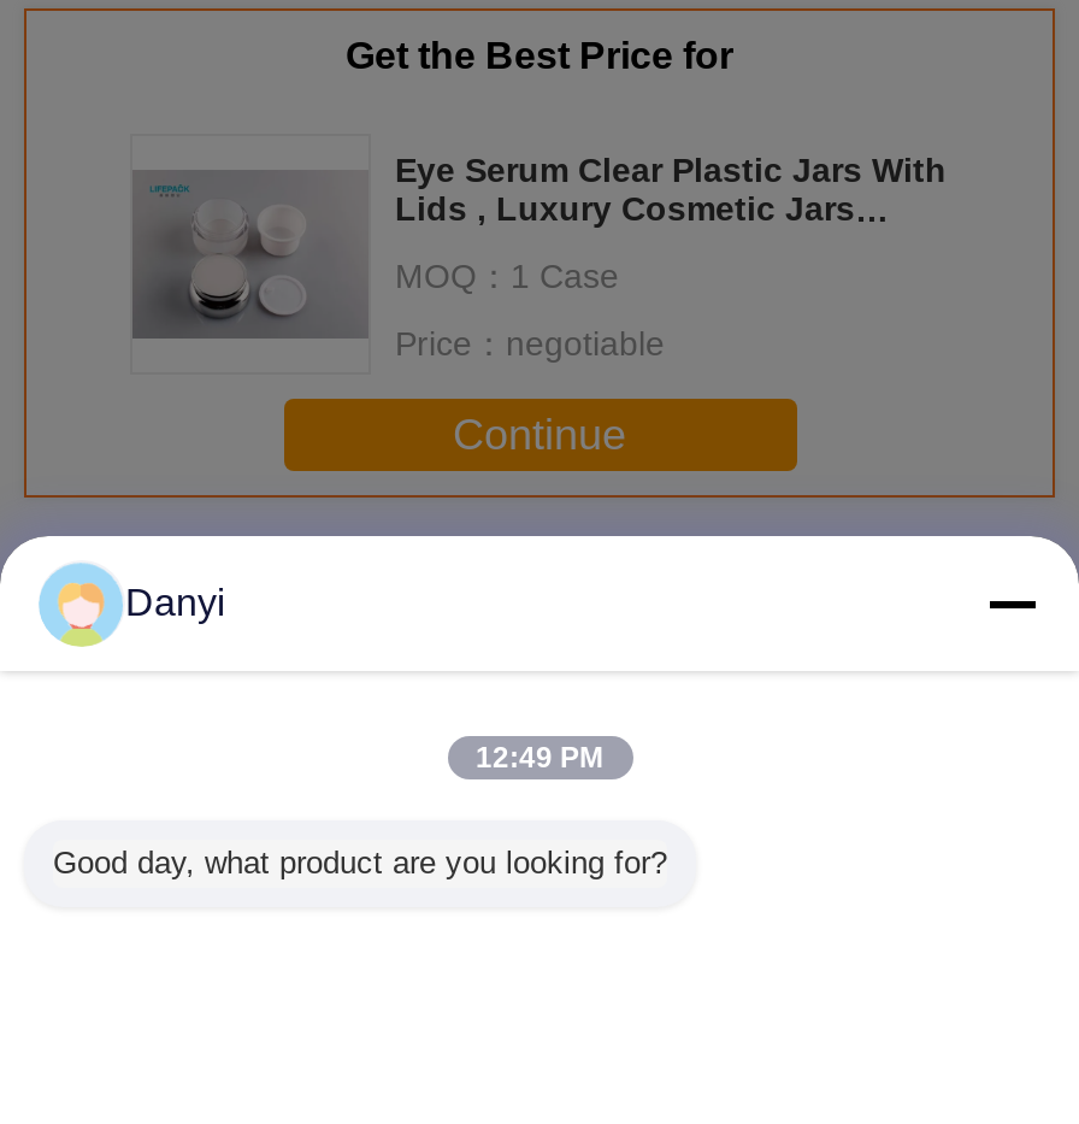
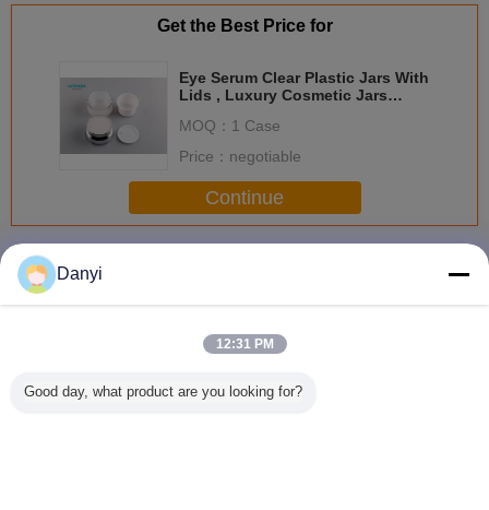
- 12:49 PM
+ 12:31 PM
